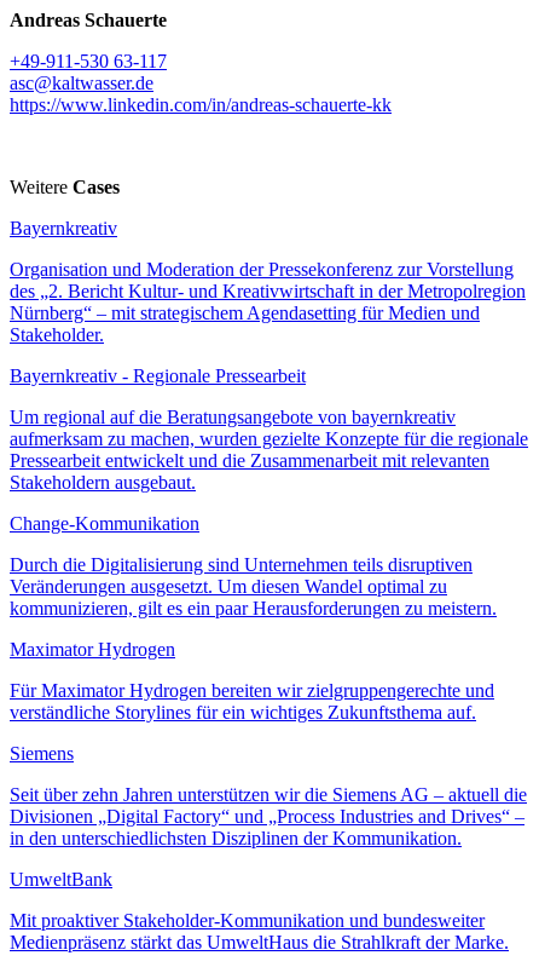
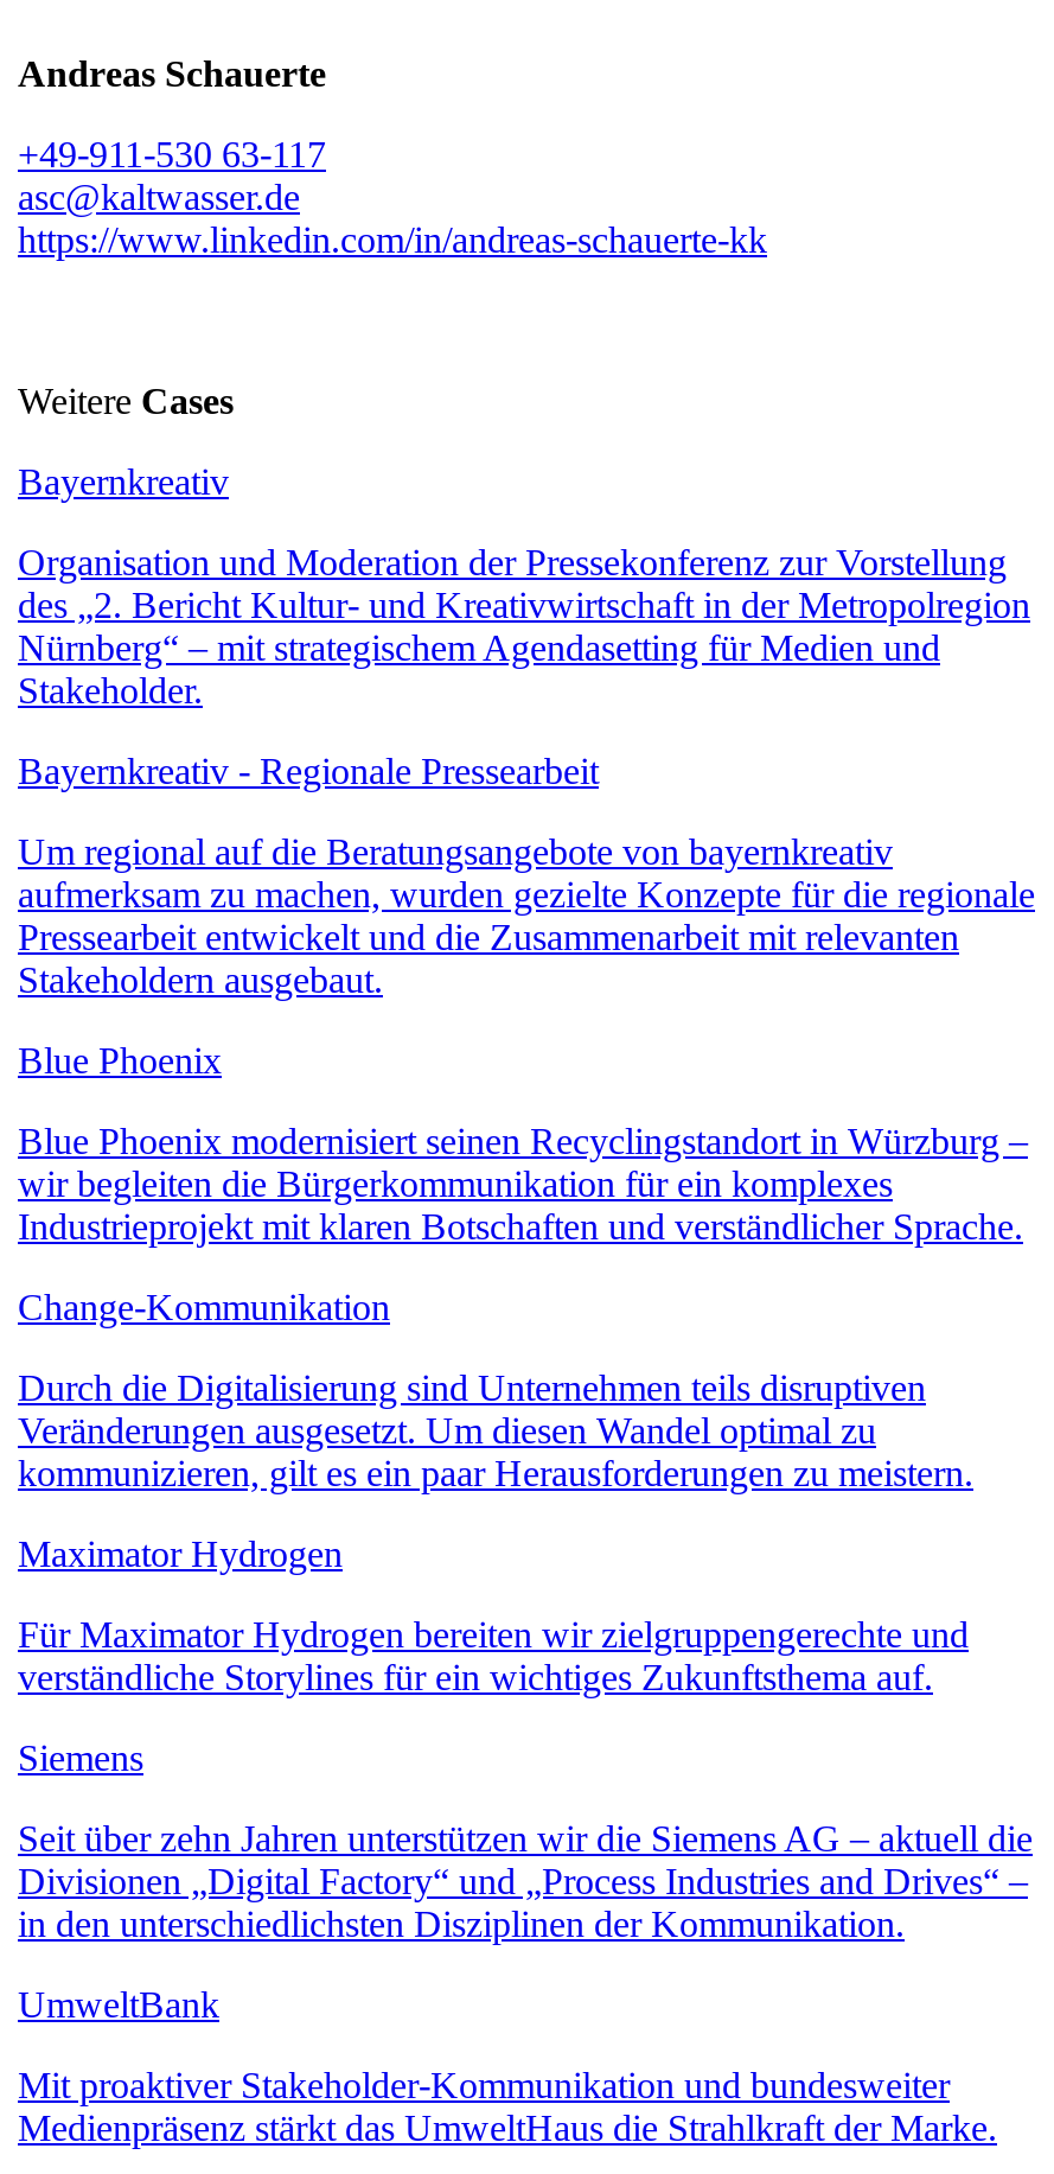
+ Blue Phoenix
+ Blue Phoenix modernisiert seinen Recyclingstandort in Würzburg –
+ wir begleiten die Bürgerkommunikation für ein komplexes
+ Industrieprojekt mit klaren Botschaften und verständlicher Sprache.
